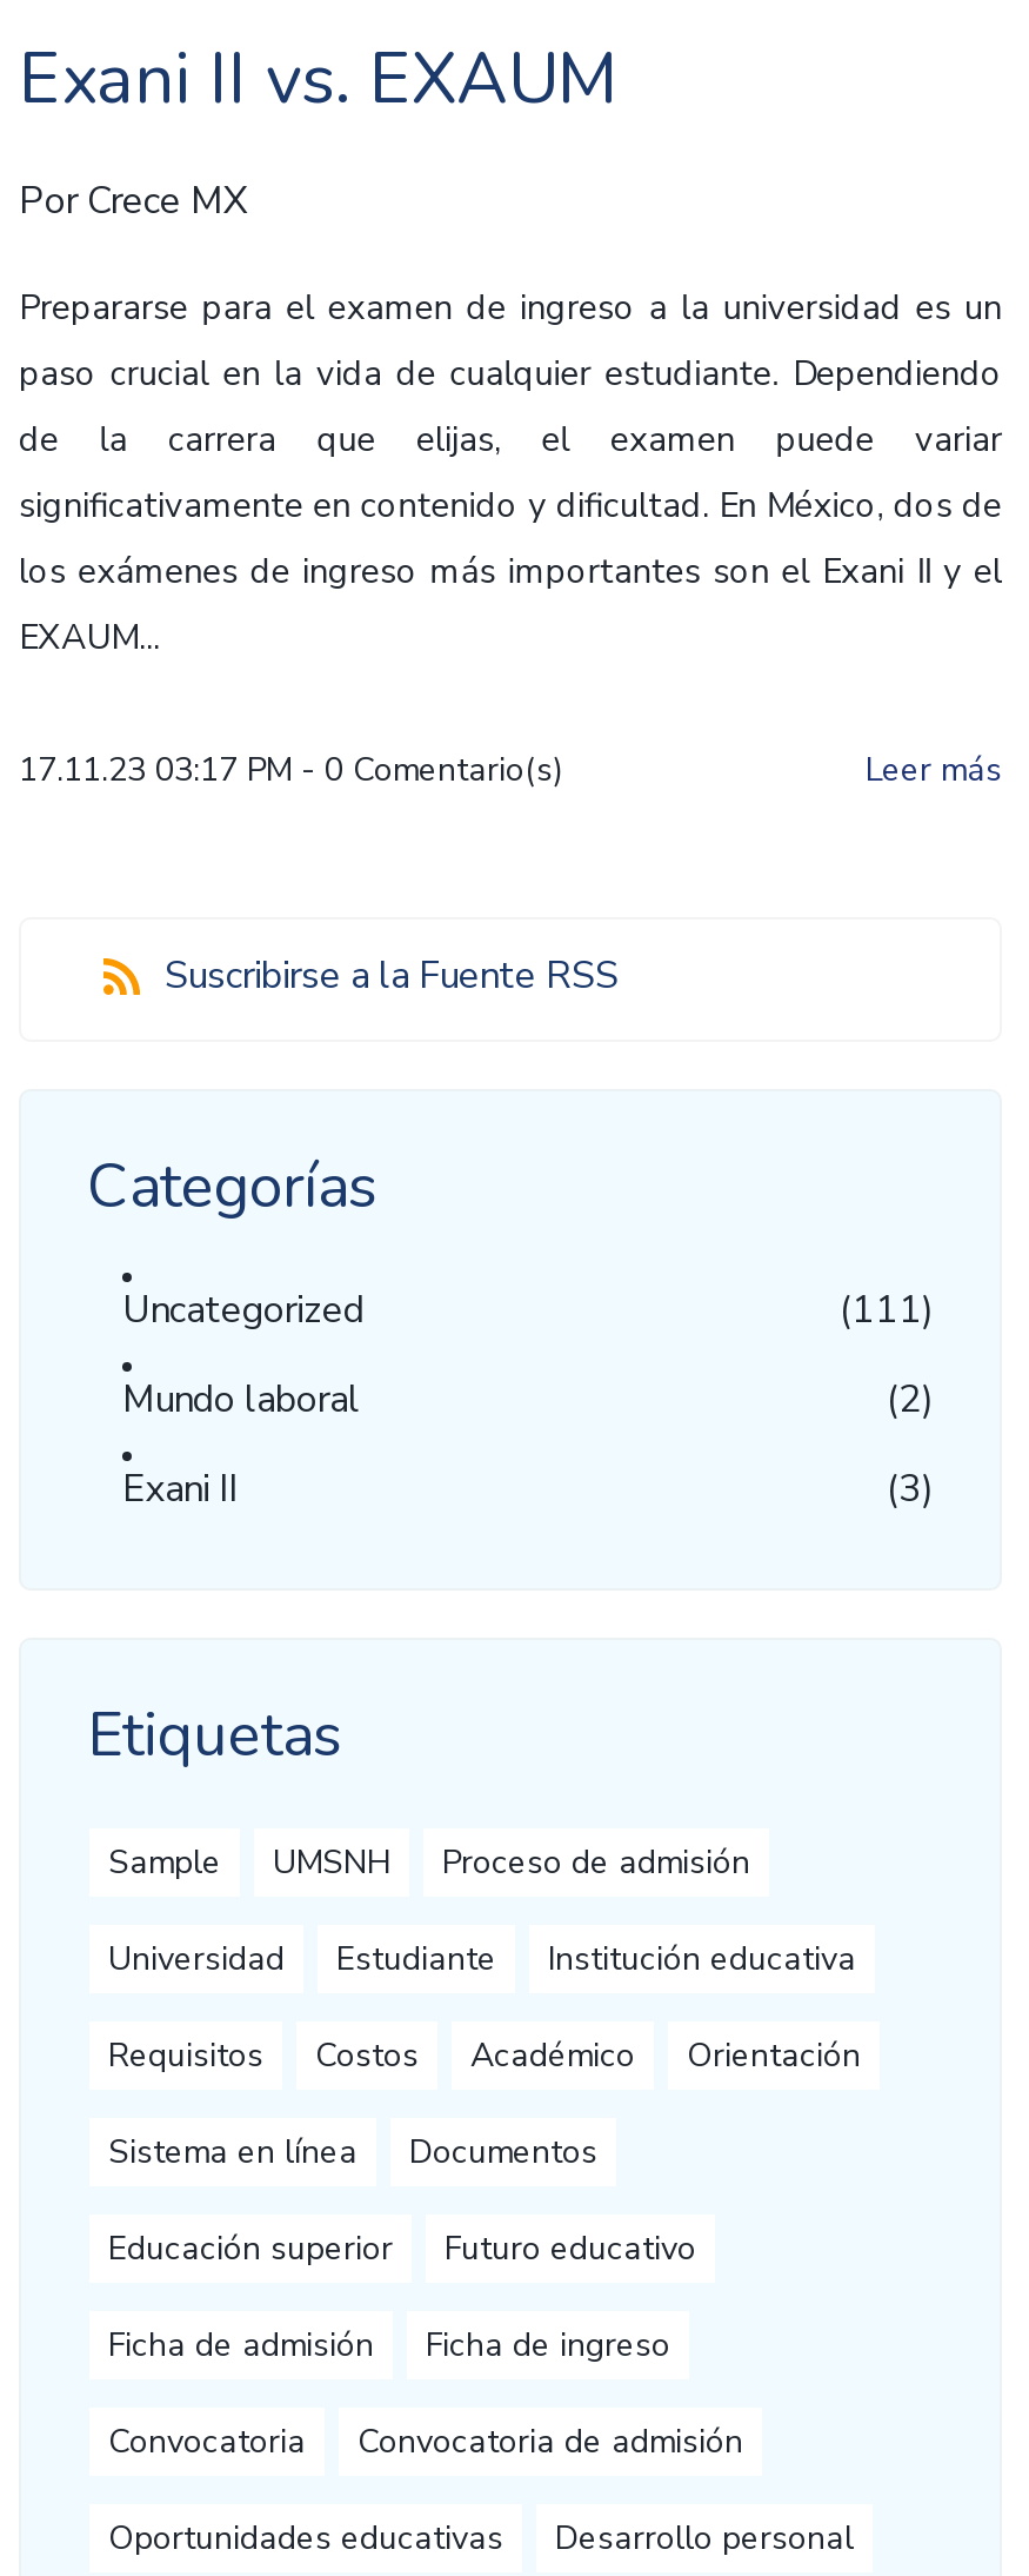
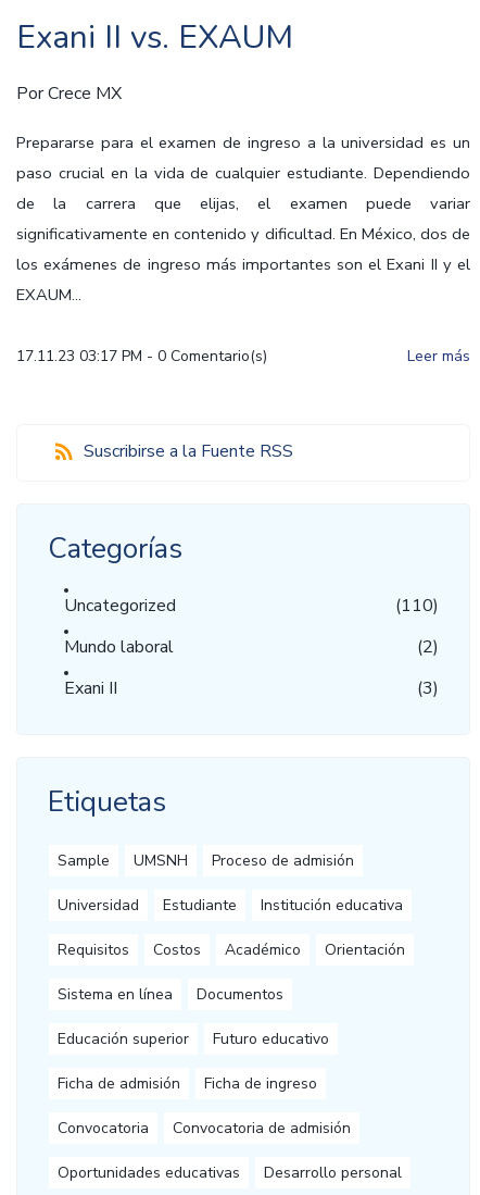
- (111)
+ (110)
